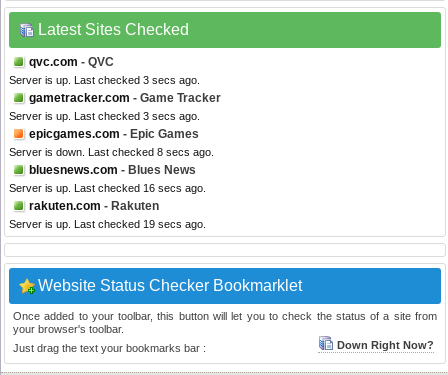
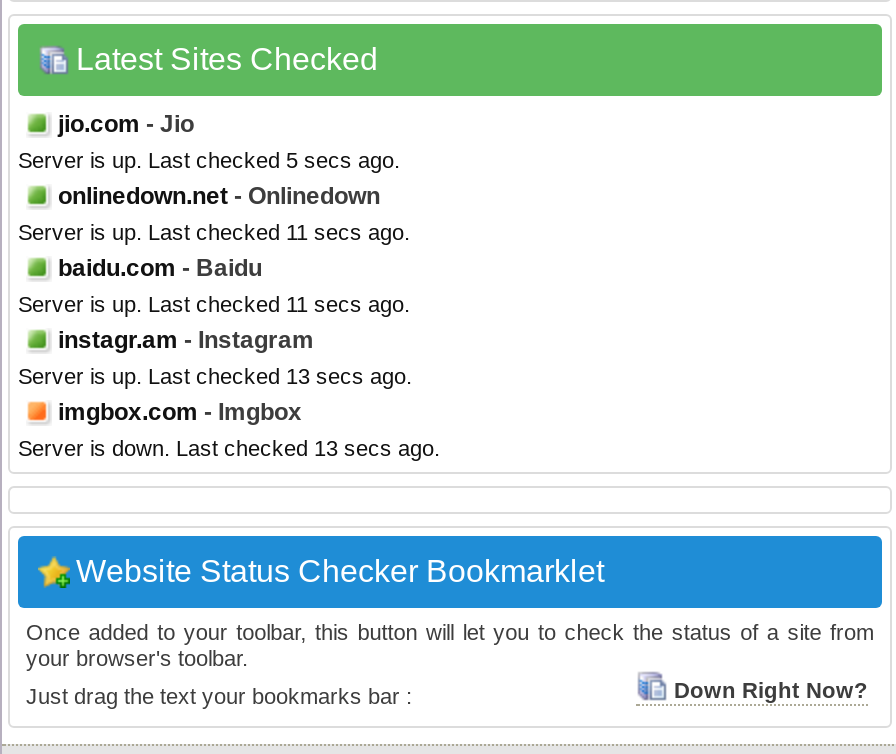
- qvc.com - QVC
- Server is up. Last checked 3 secs ago.
- gametracker.com - Game Tracker
- Server is up. Last checked 3 secs ago.
- epicgames.com - Epic Games
- Server is down. Last checked 8 secs ago.
- bluesnews.com - Blues News
- Server is up. Last checked 16 secs ago.
- rakuten.com - Rakuten
- Server is up. Last checked 19 secs ago.
+ jio.com - Jio
+ Server is up. Last checked 5 secs ago.
+ onlinedown.net - Onlinedown
+ Server is up. Last checked 11 secs ago.
+ baidu.com - Baidu
+ Server is up. Last checked 11 secs ago.
+ instagr.am - Instagram
+ Server is up. Last checked 13 secs ago.
+ imgbox.com - Imgbox
+ Server is down. Last checked 13 secs ago.
